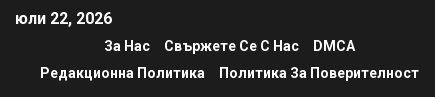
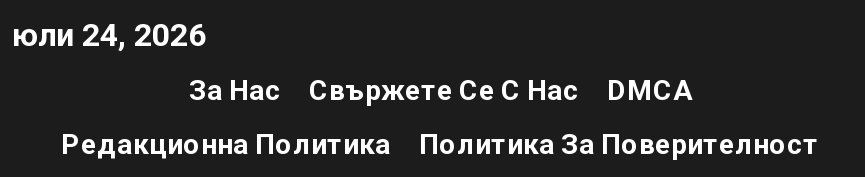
- юли 22, 2026
+ юли 24, 2026
